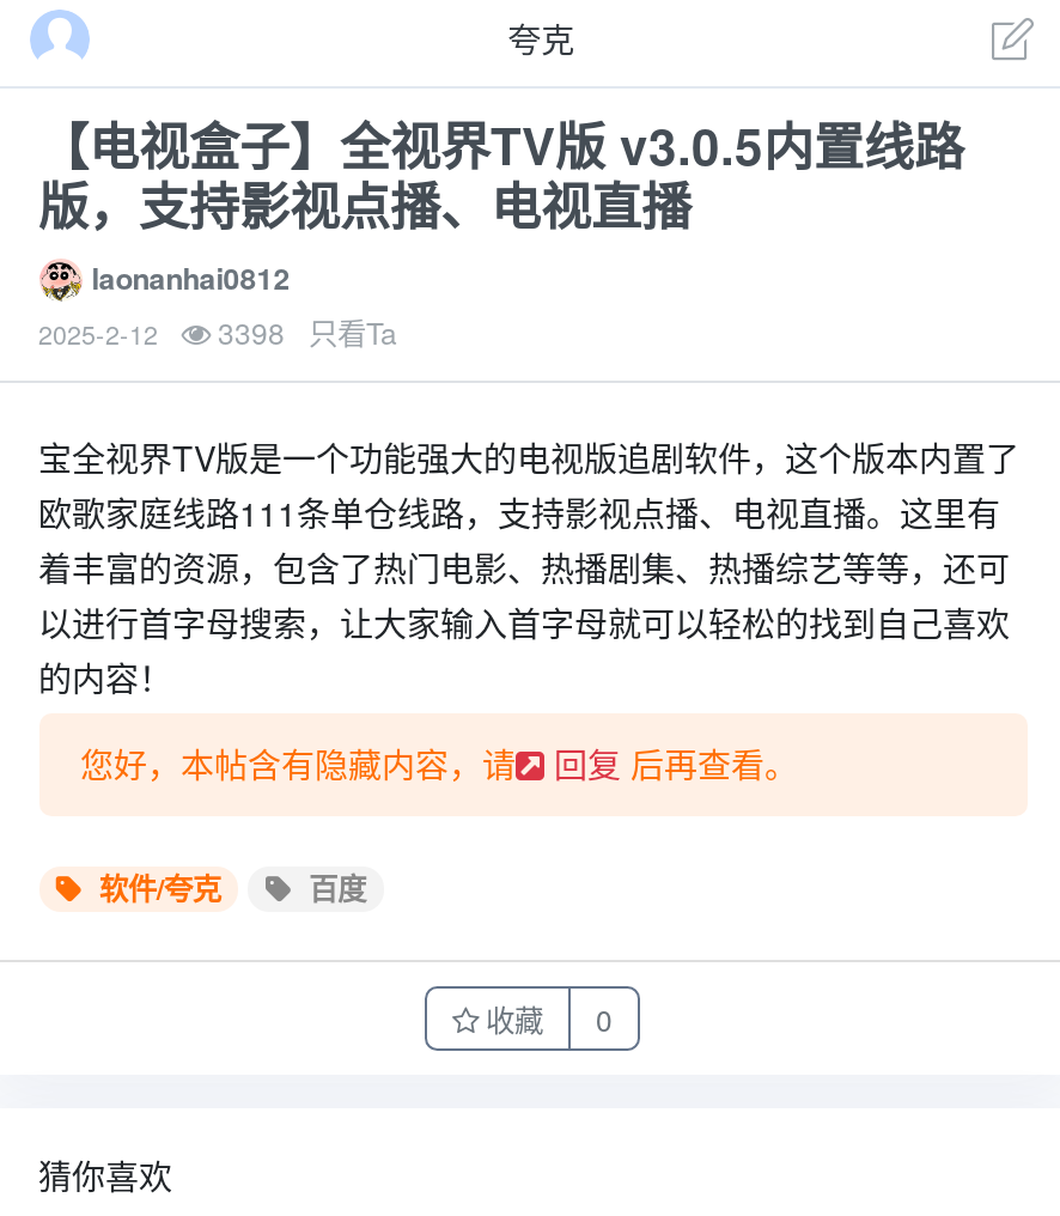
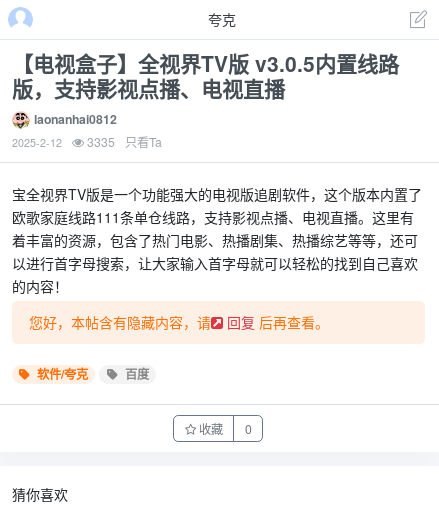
- 2025-2-12 3398 只看Ta
+ 2025-2-12 3335 只看Ta
